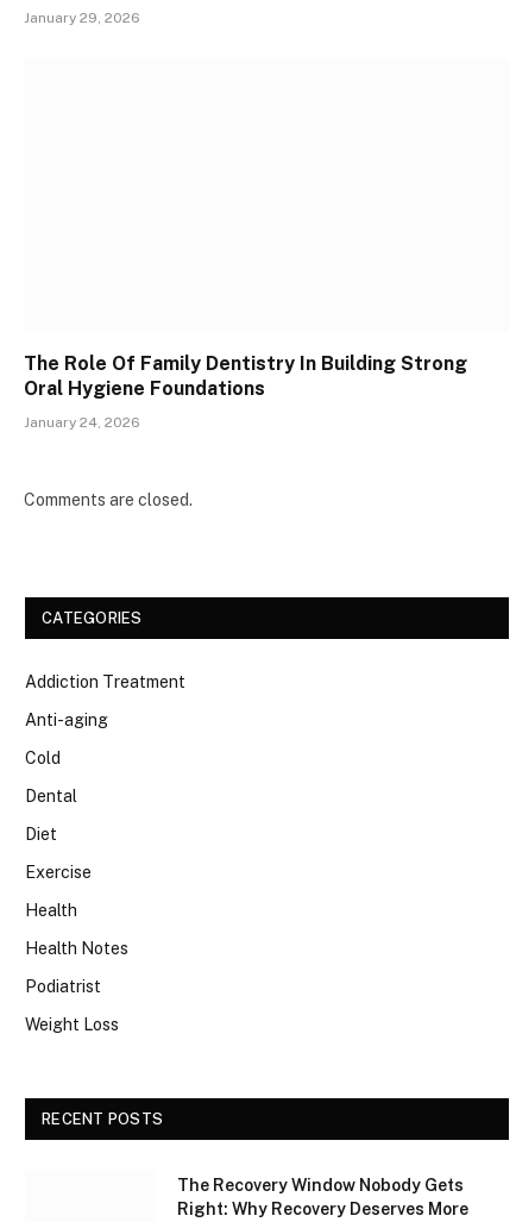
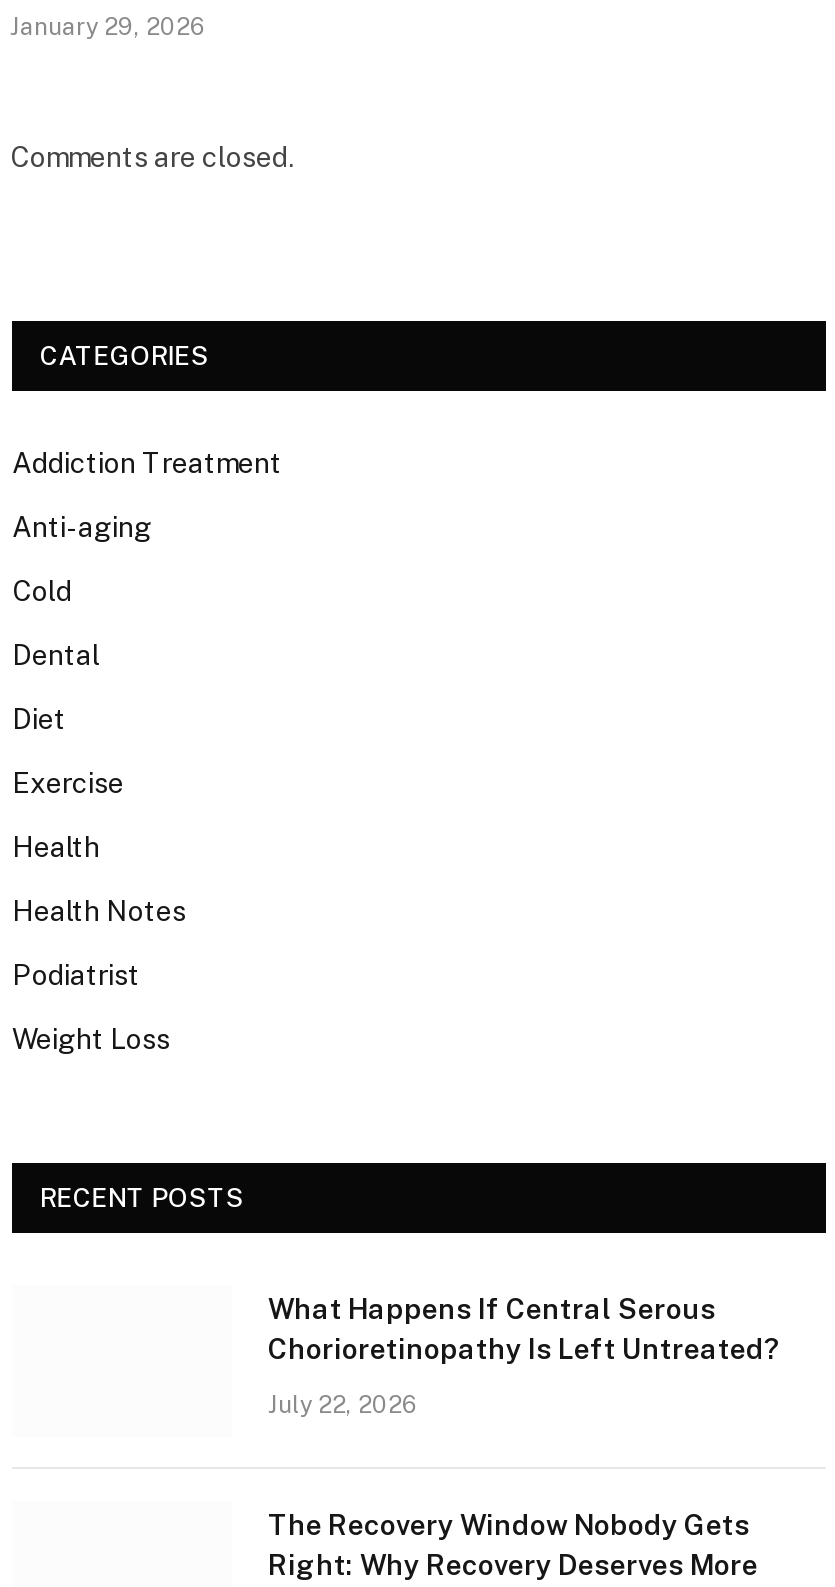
- The Role Of Family Dentistry In Building Strong
- Oral Hygiene Foundations
- January 24, 2026

moved up: Comments are closed. | CATEGORIES | Addiction Treatment | ... | Weight Loss | RECENT POSTS

+ What Happens If Central Serous
+ Chorioretinopathy Is Left Untreated?
+ July 22, 2026
